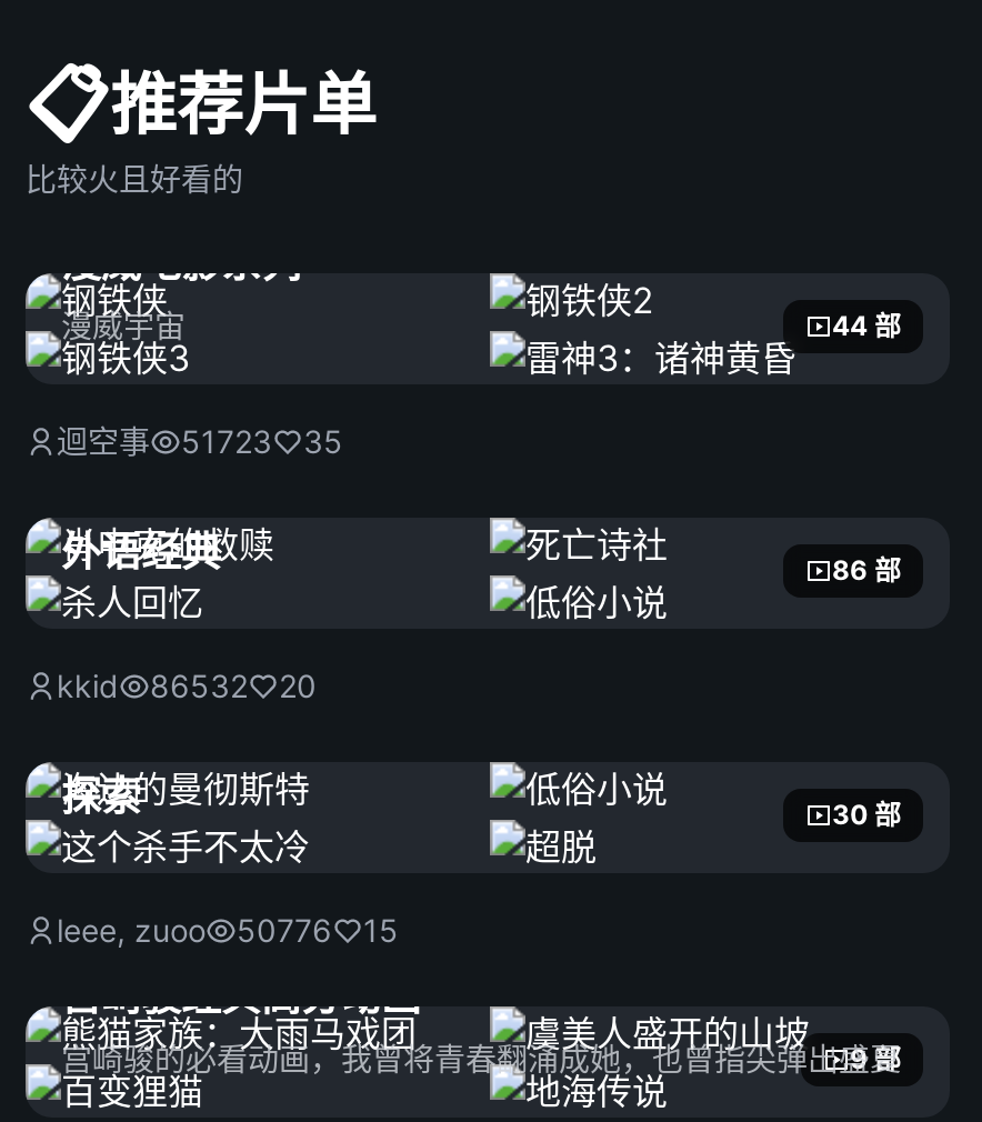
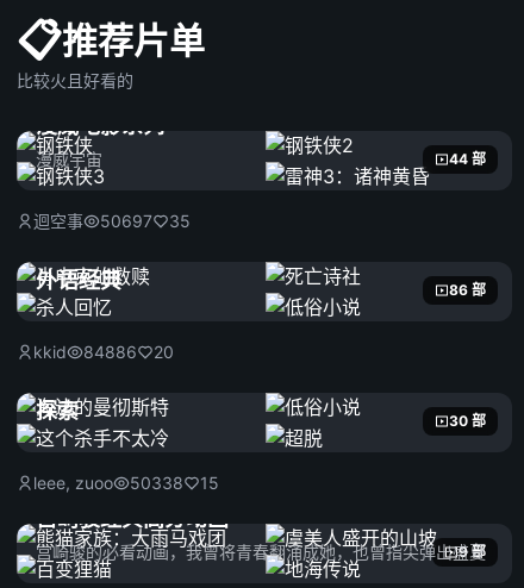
- 迴空事 51723 35
+ 迴空事 50697 35

- kkid 86532 20
+ kkid 84886 20

- leee, zuoo 50776 15
+ leee, zuoo 50338 15
